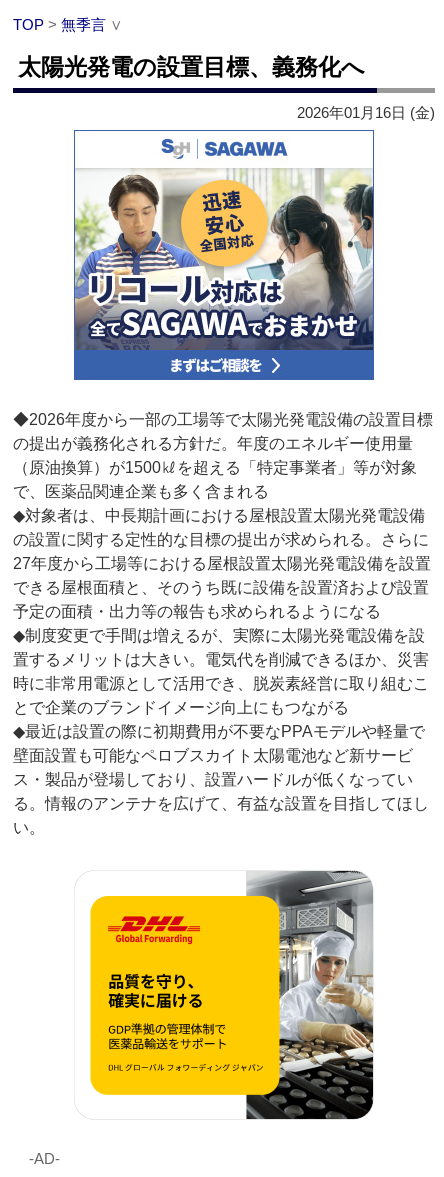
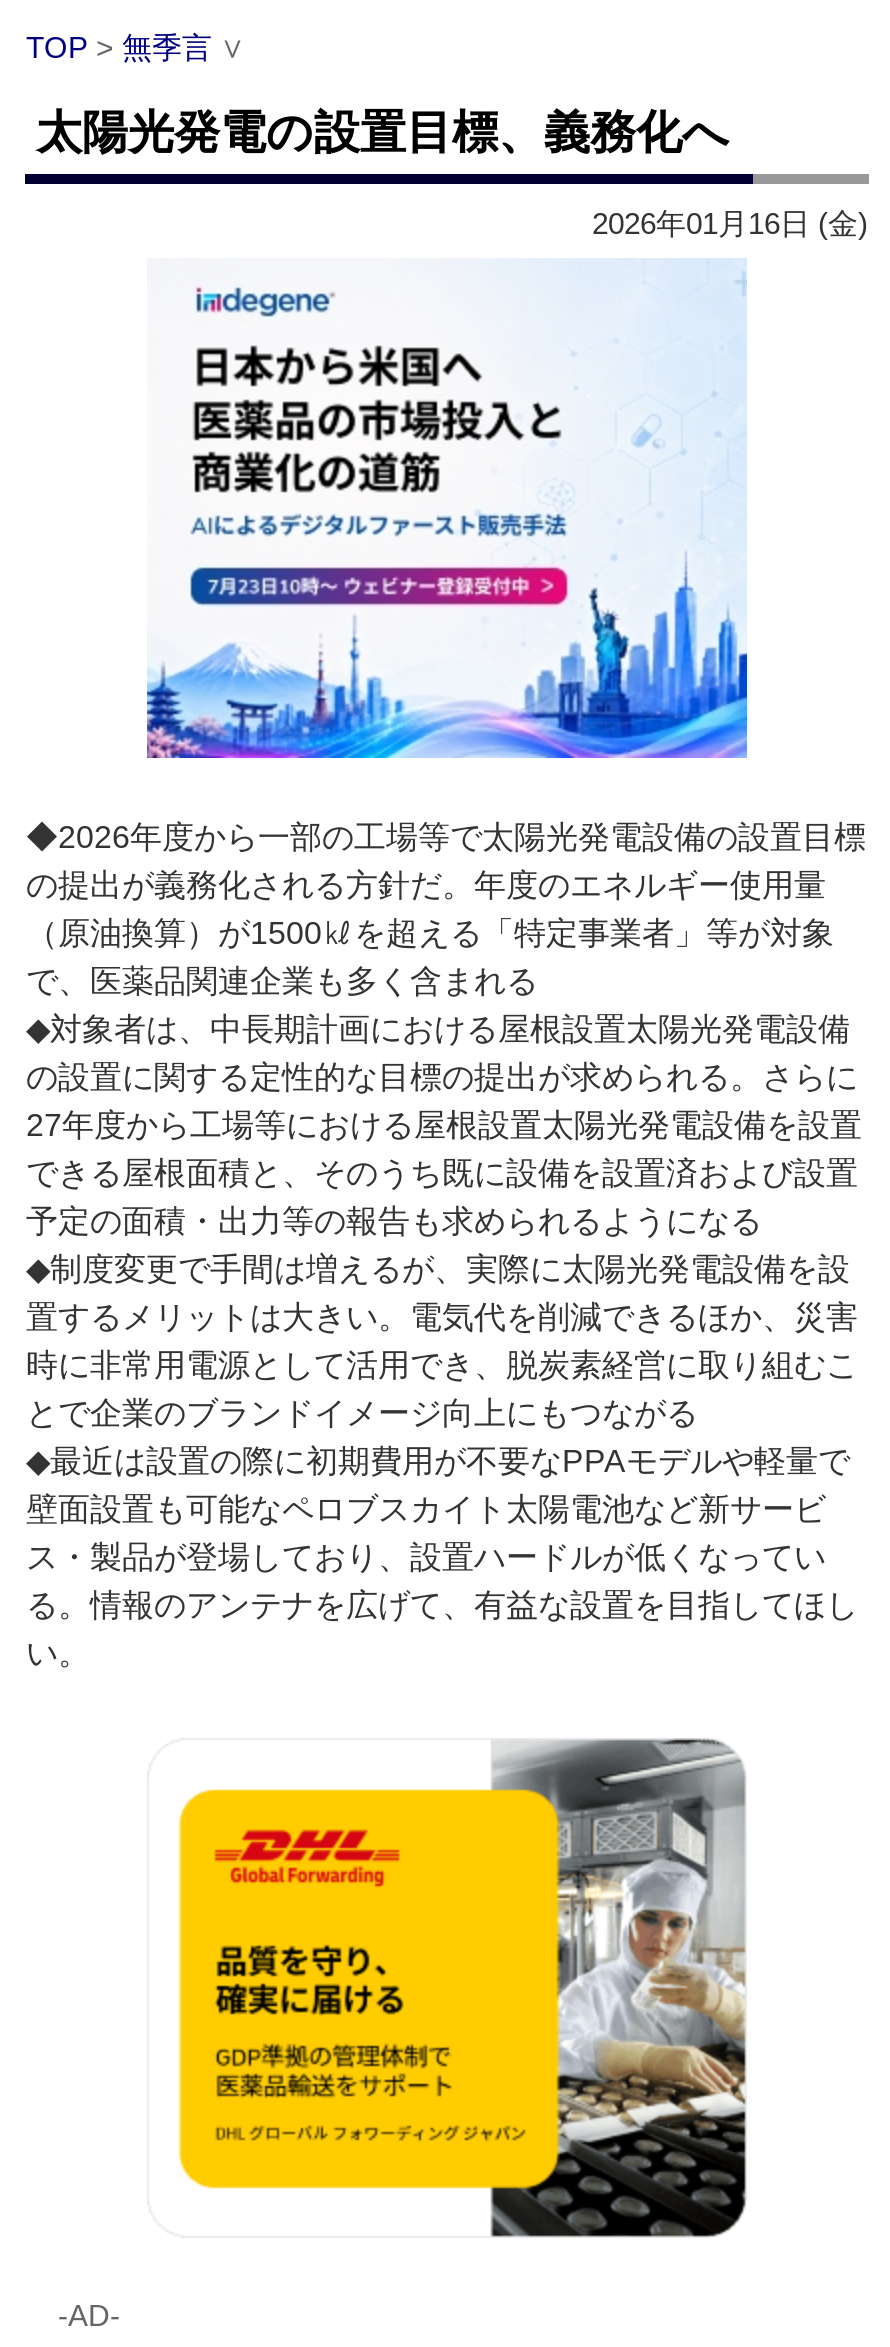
- [image]
+ [image]
